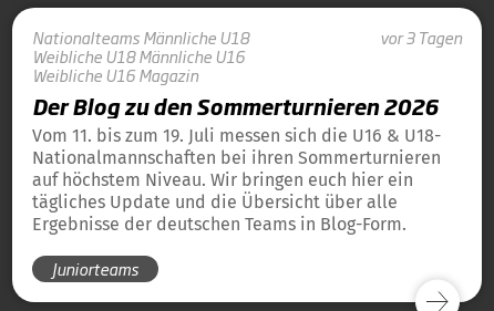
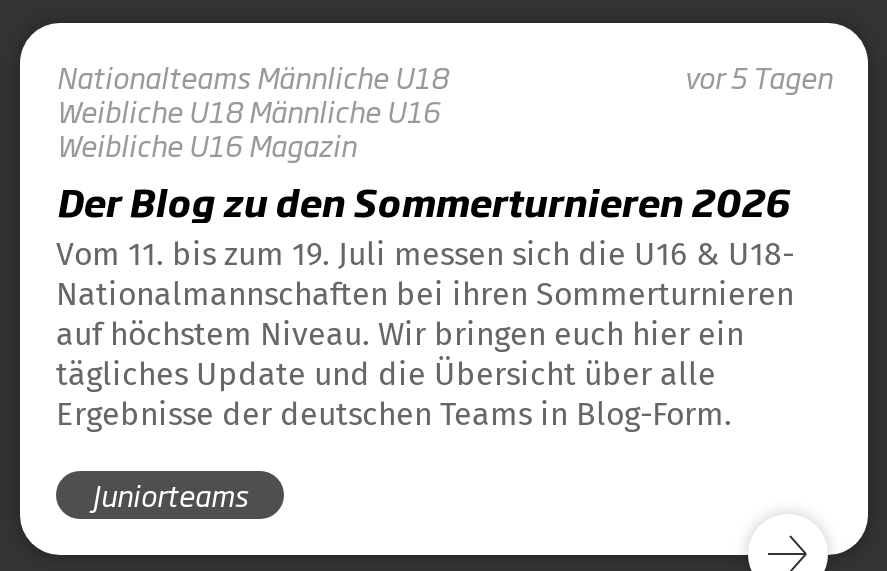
- vor 3 Tagen
+ vor 5 Tagen
